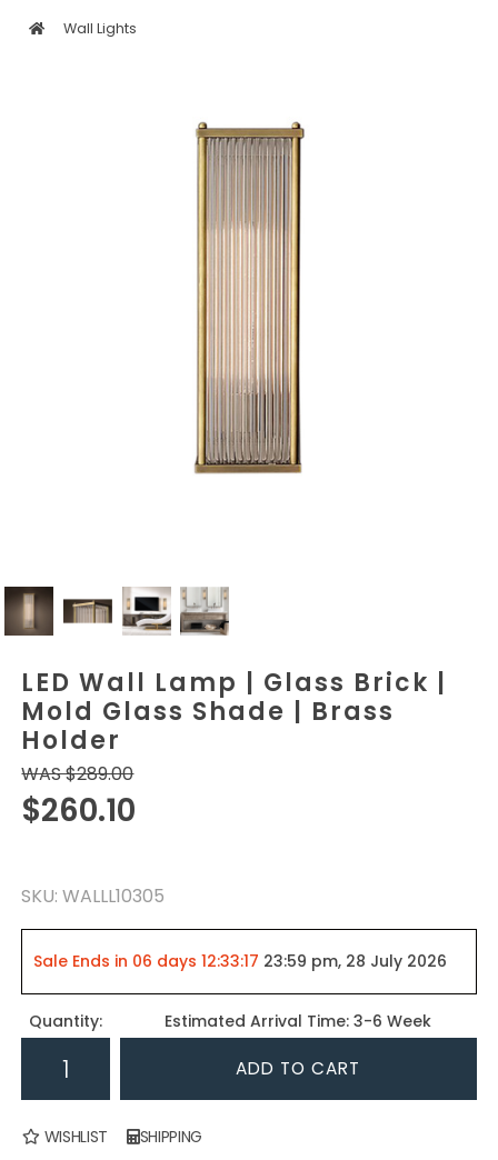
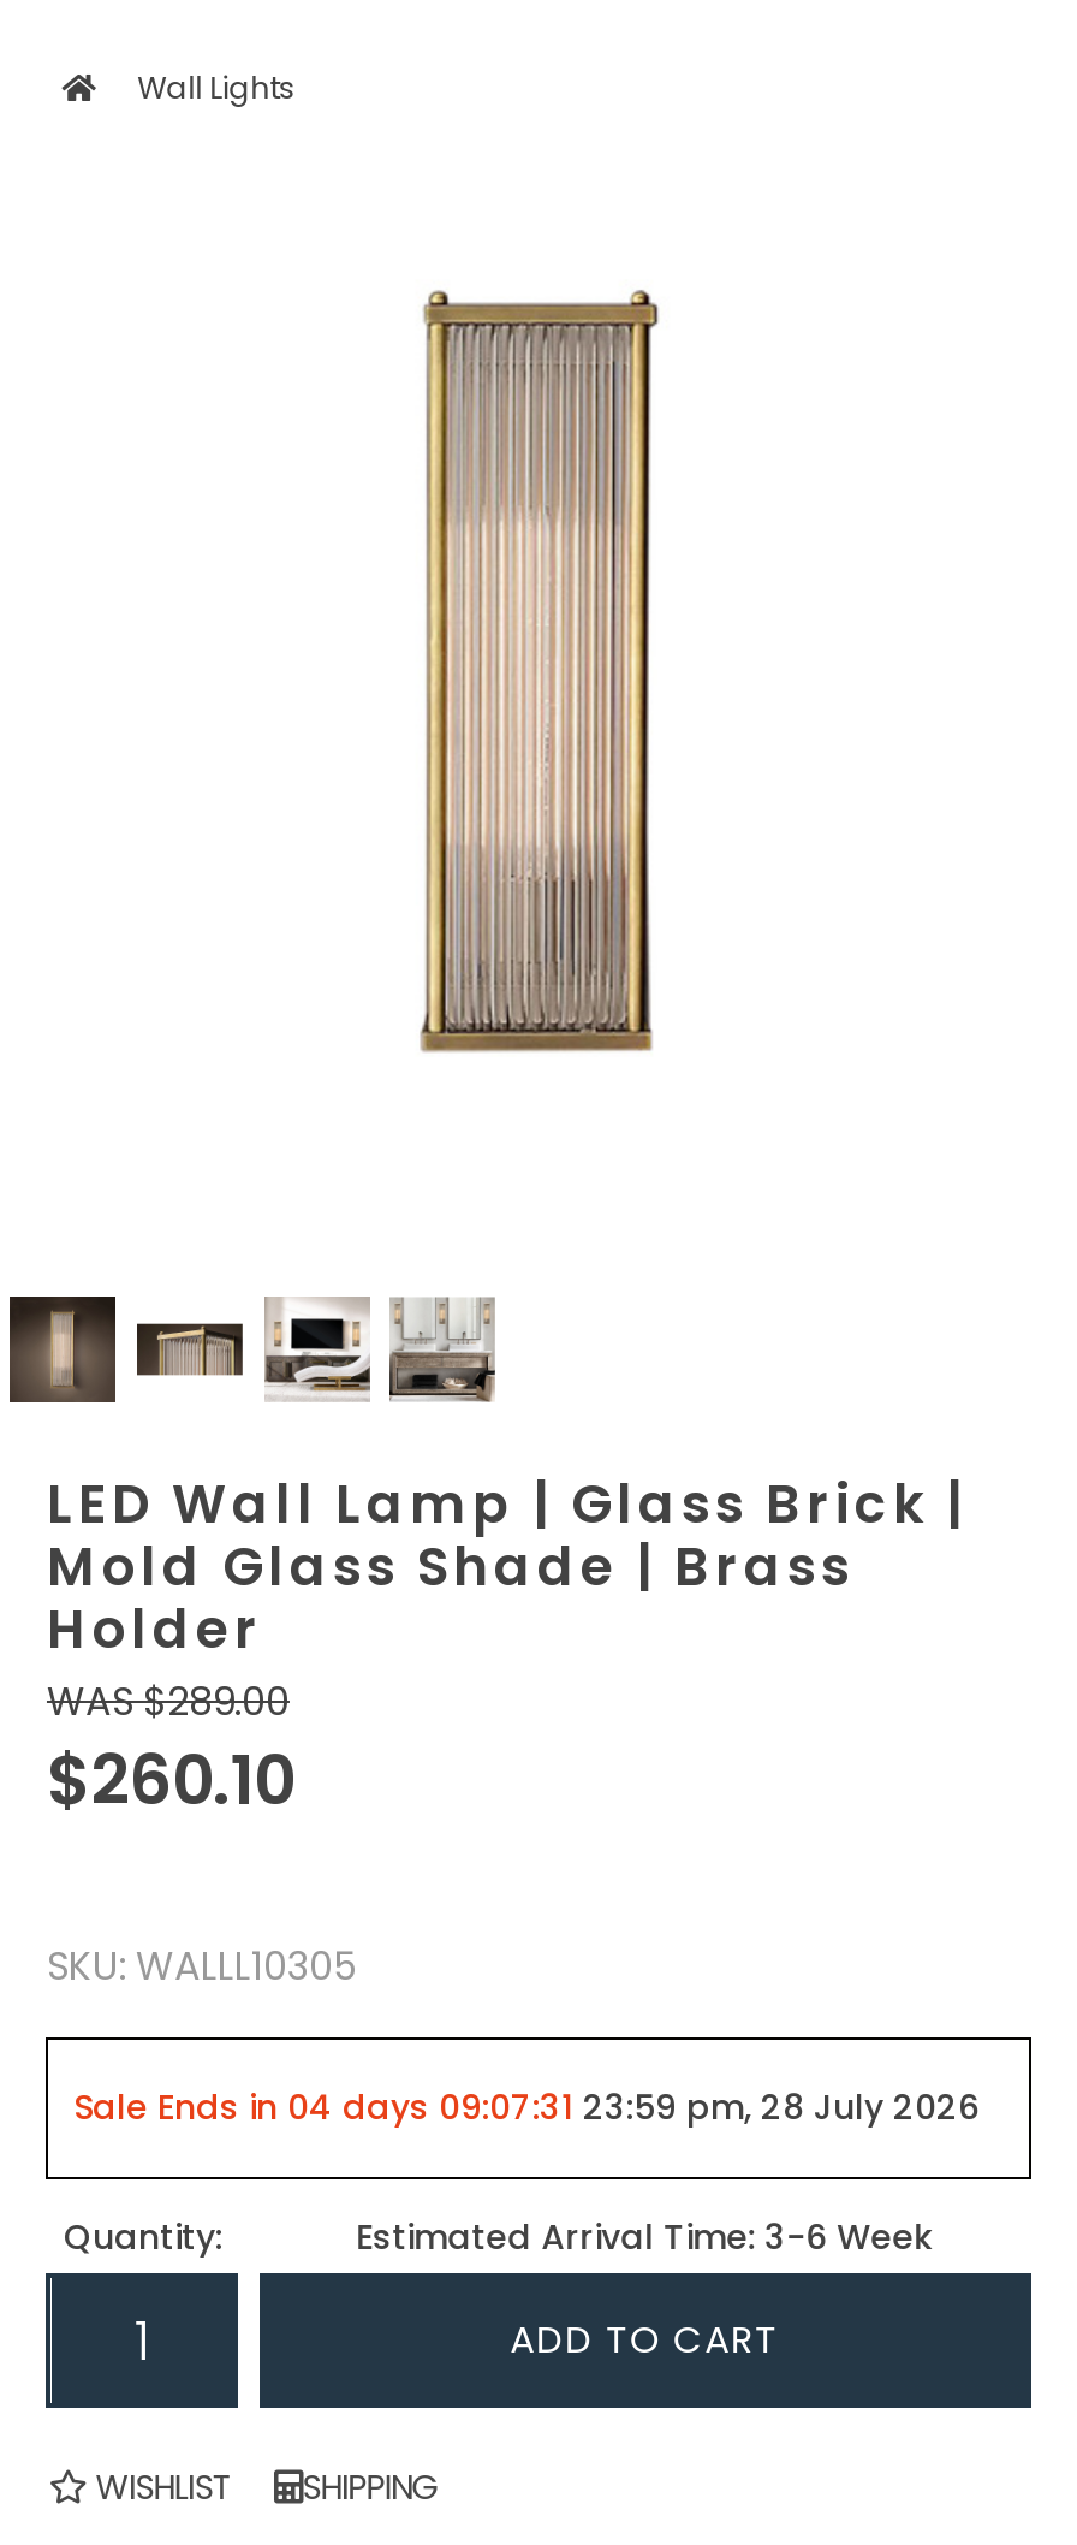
- Sale Ends in 06 days 12:33:17 23:59 pm, 28 July 2026
+ Sale Ends in 04 days 09:07:31 23:59 pm, 28 July 2026
